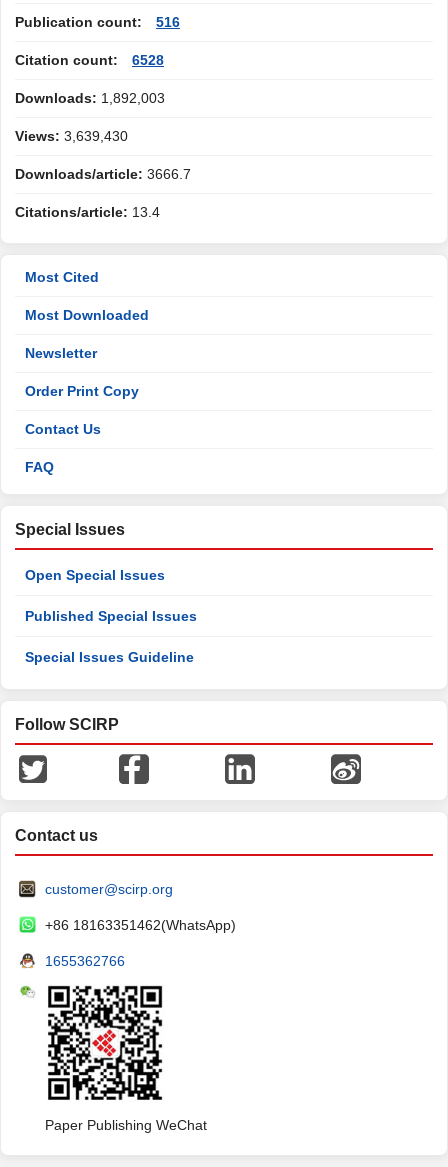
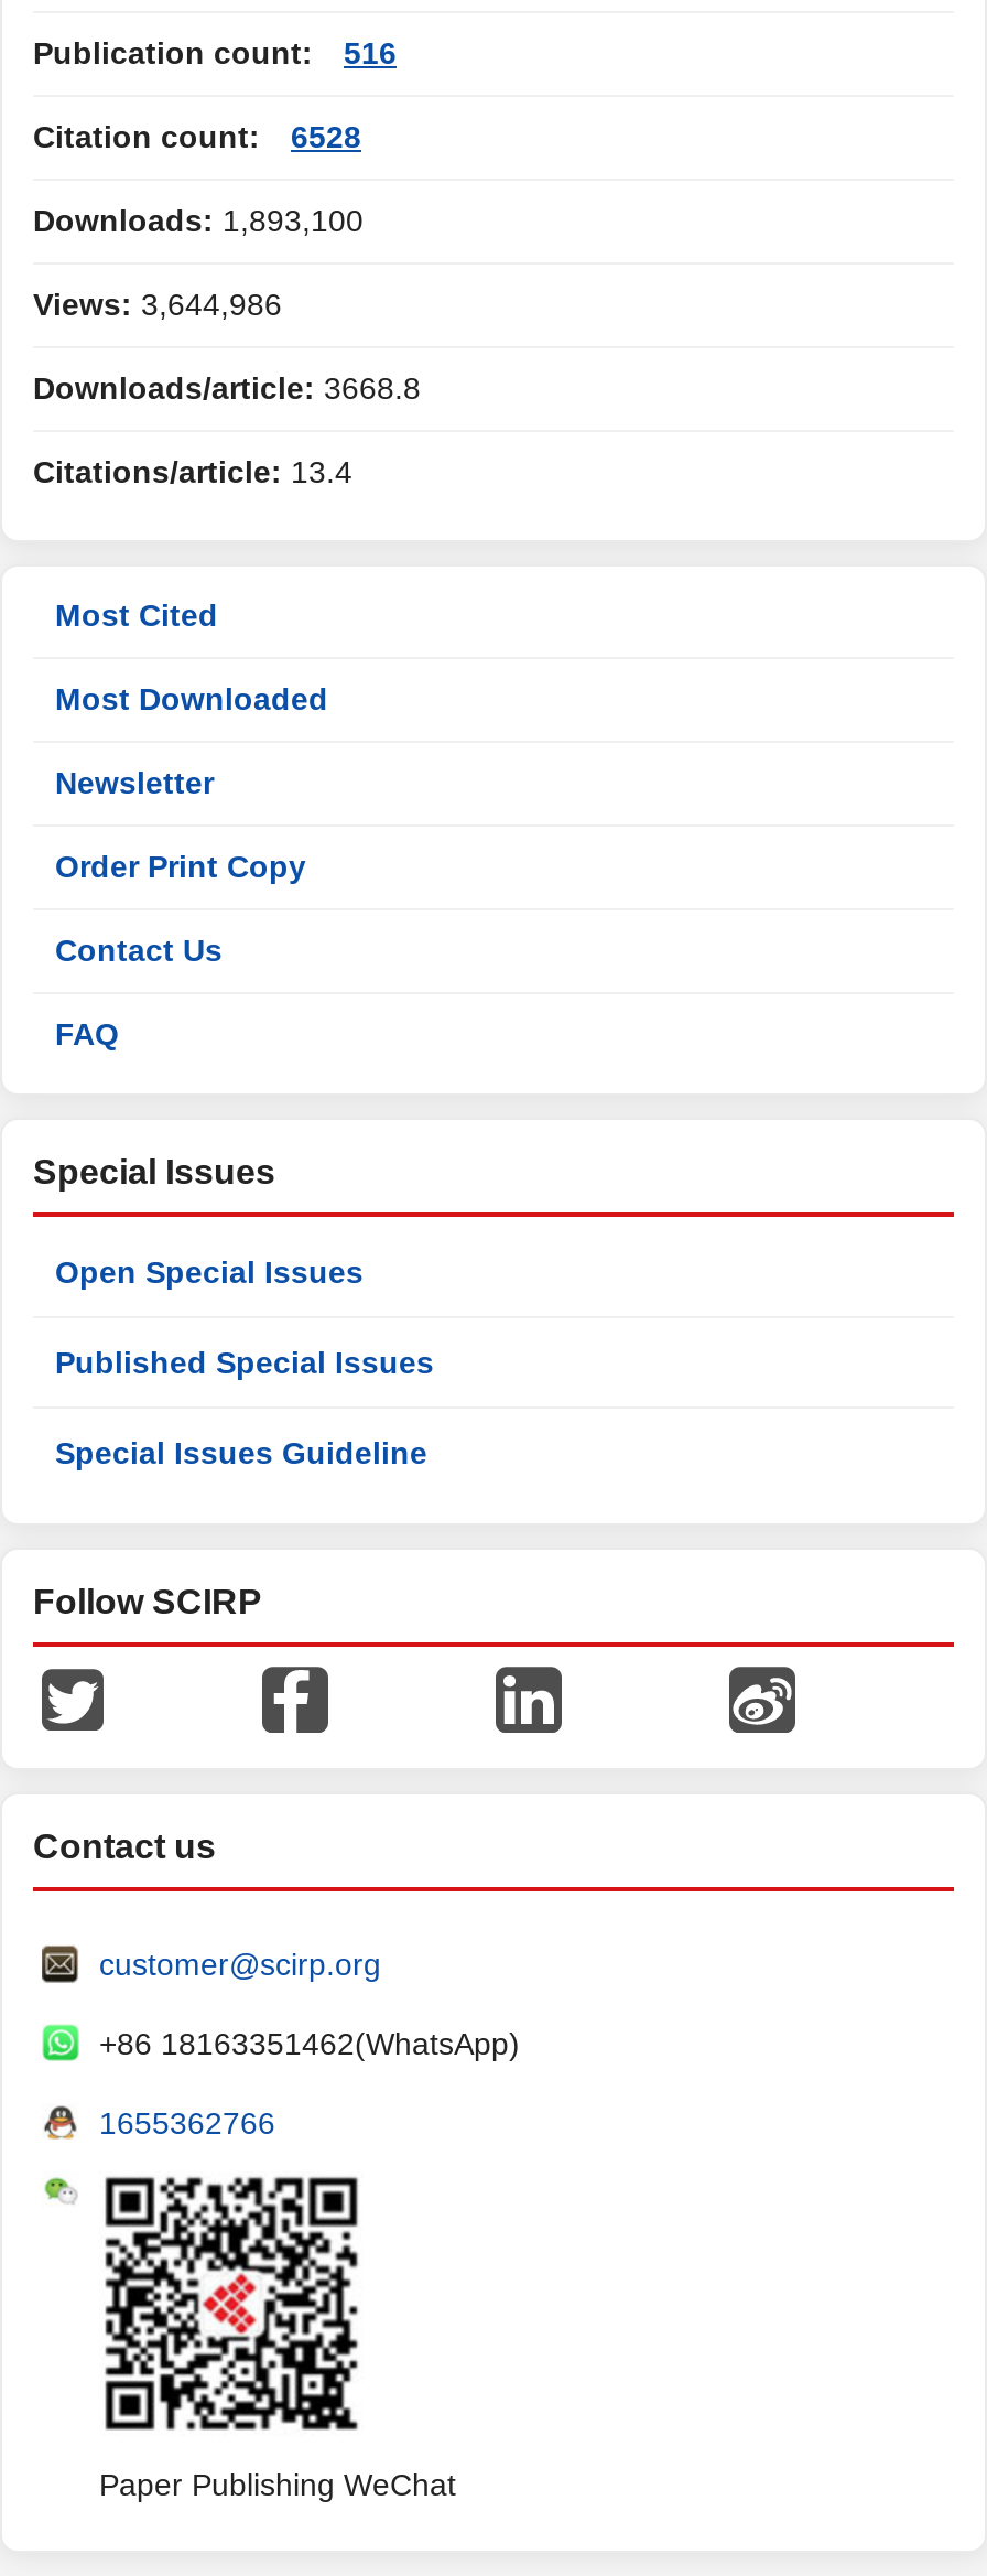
- Downloads: 1,892,003
+ Downloads: 1,893,100

- Views: 3,639,430
+ Views: 3,644,986

- Downloads/article: 3666.7
+ Downloads/article: 3668.8
